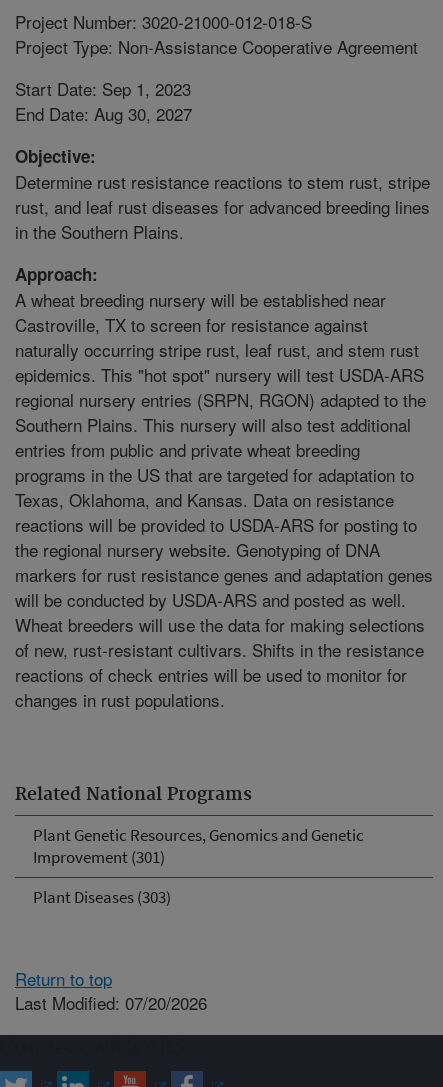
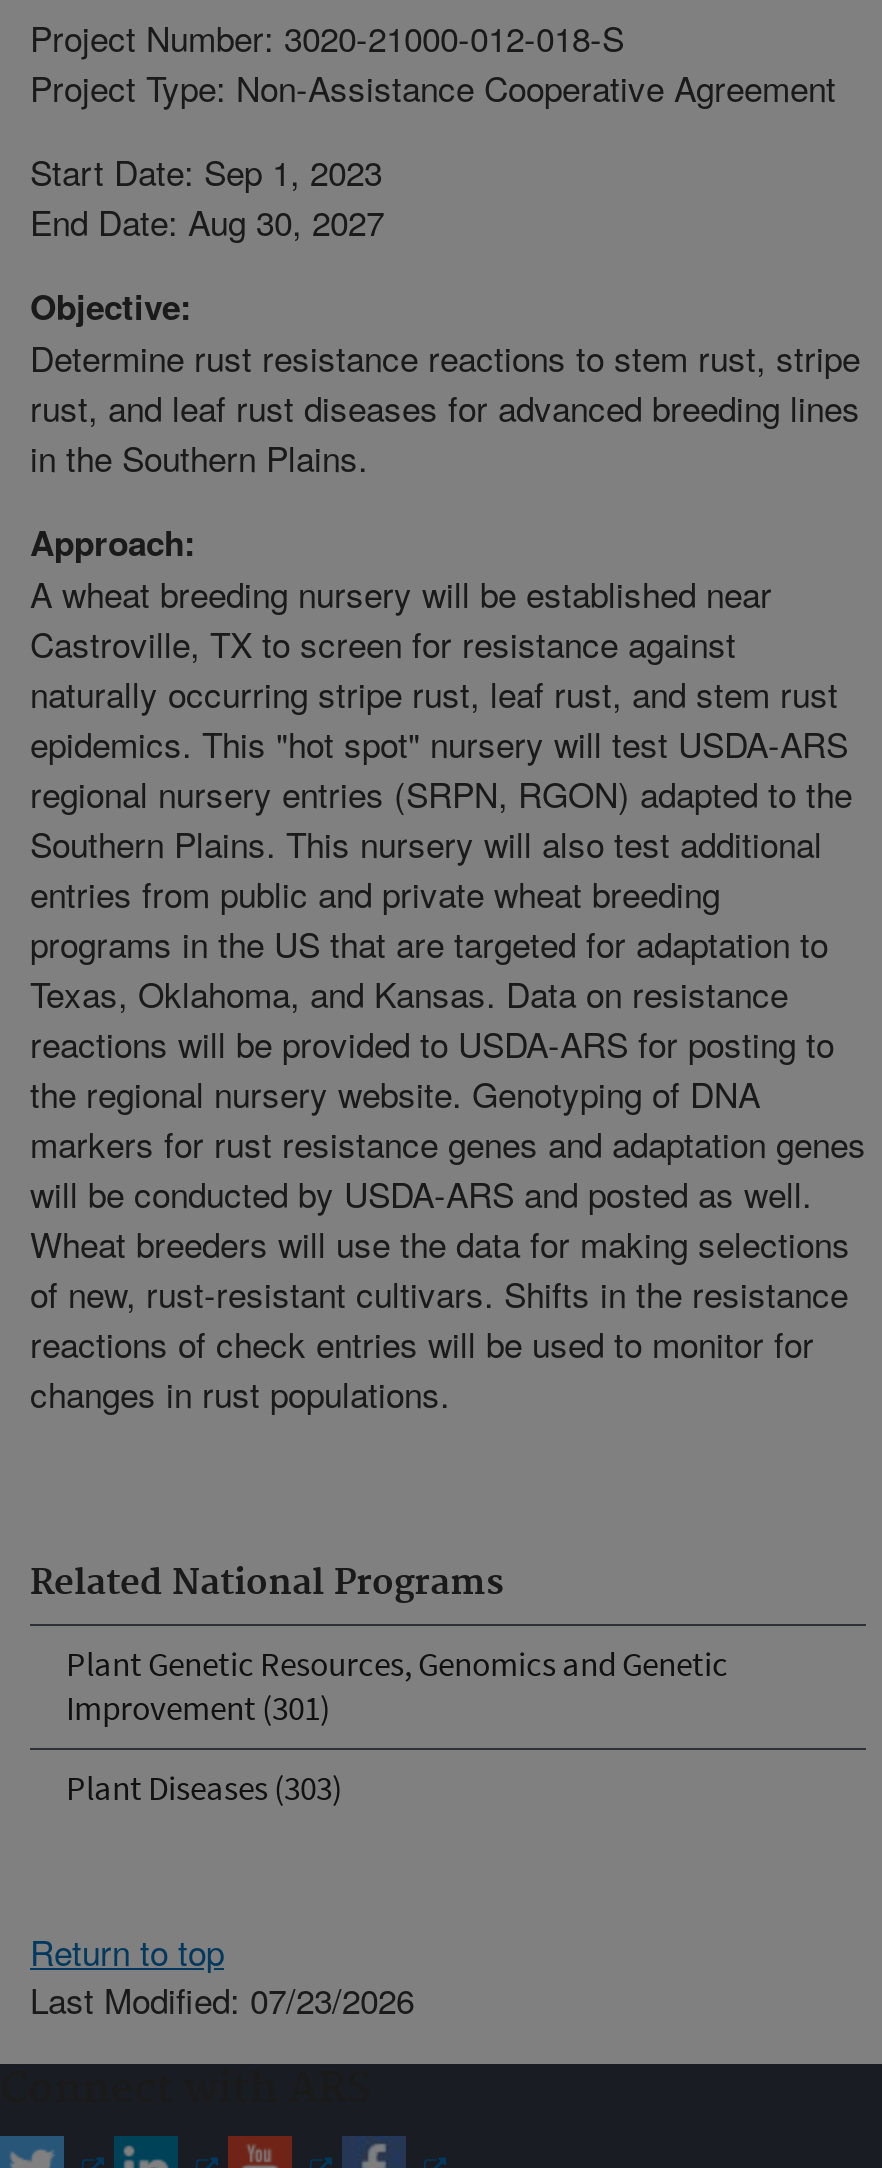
- Last Modified: 07/20/2026
+ Last Modified: 07/23/2026
